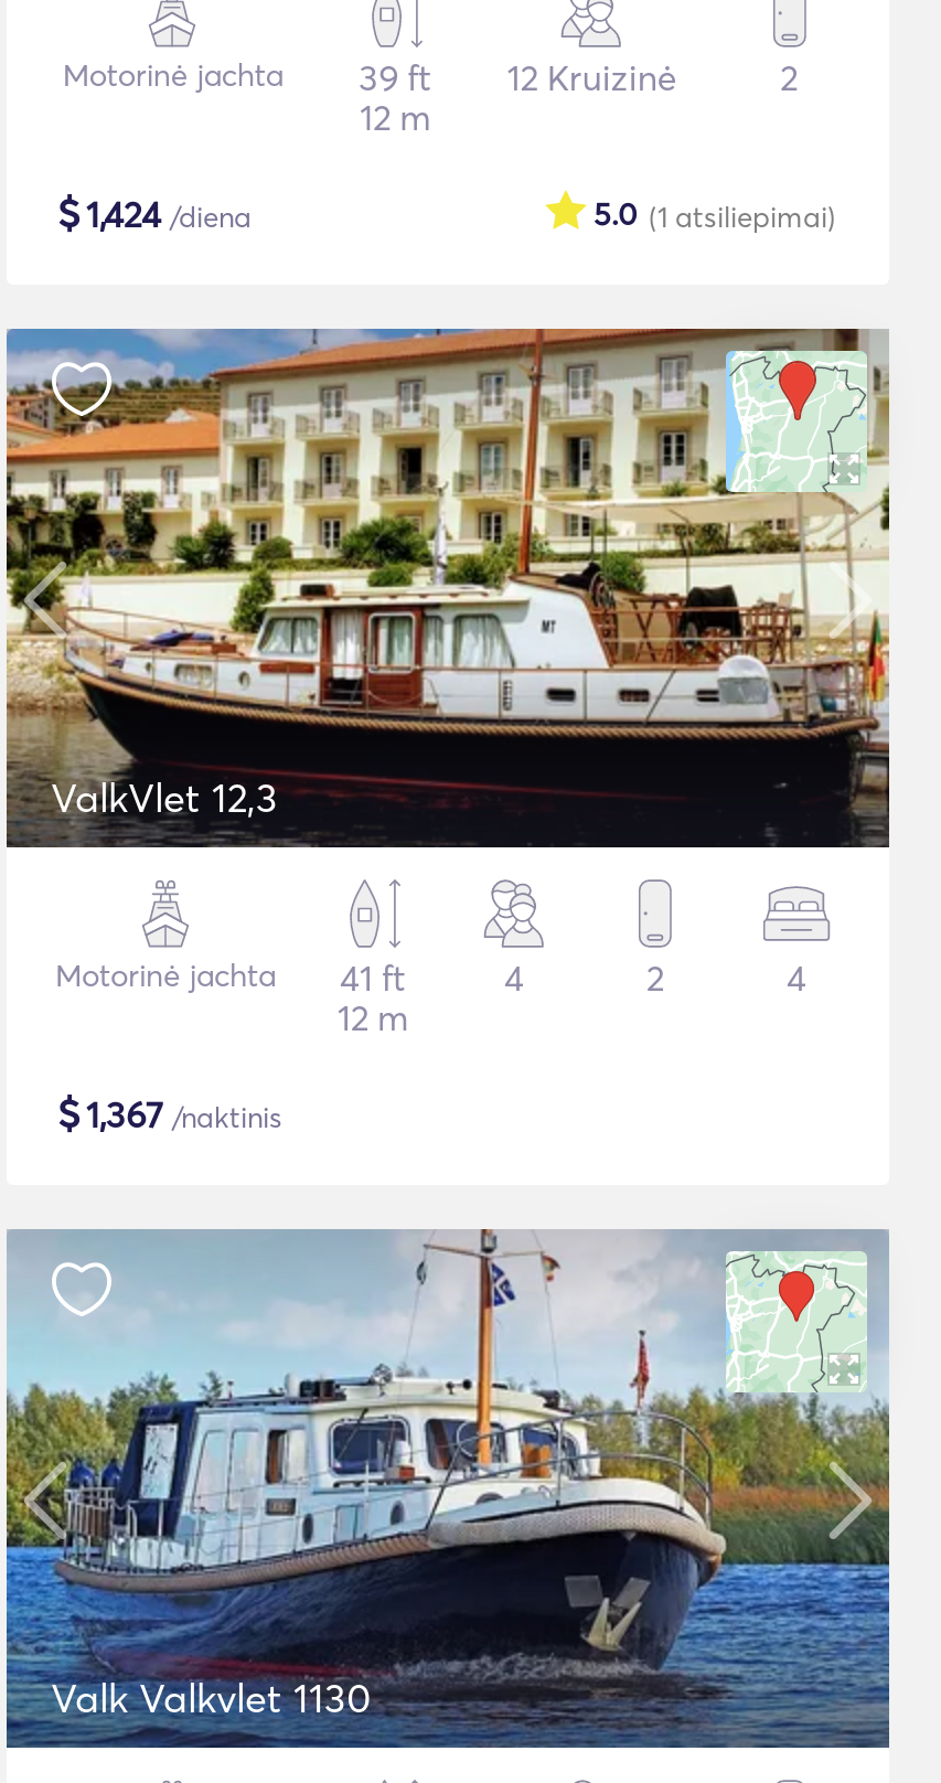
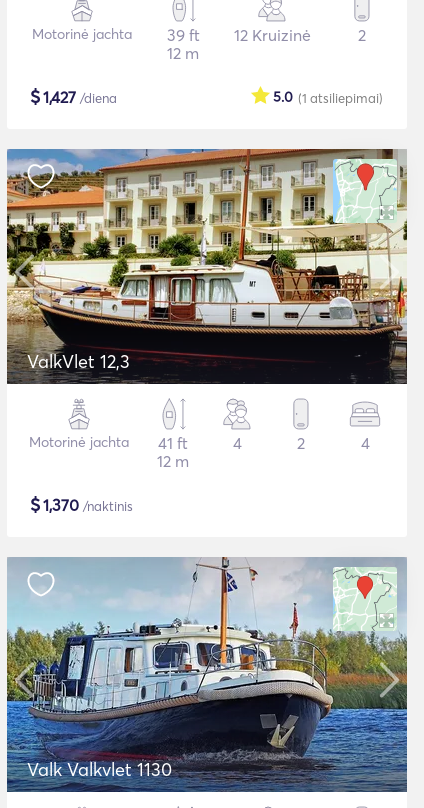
- $1,424 /diena
+ $1,427 /diena

- $1,367 /naktinis
+ $1,370 /naktinis
